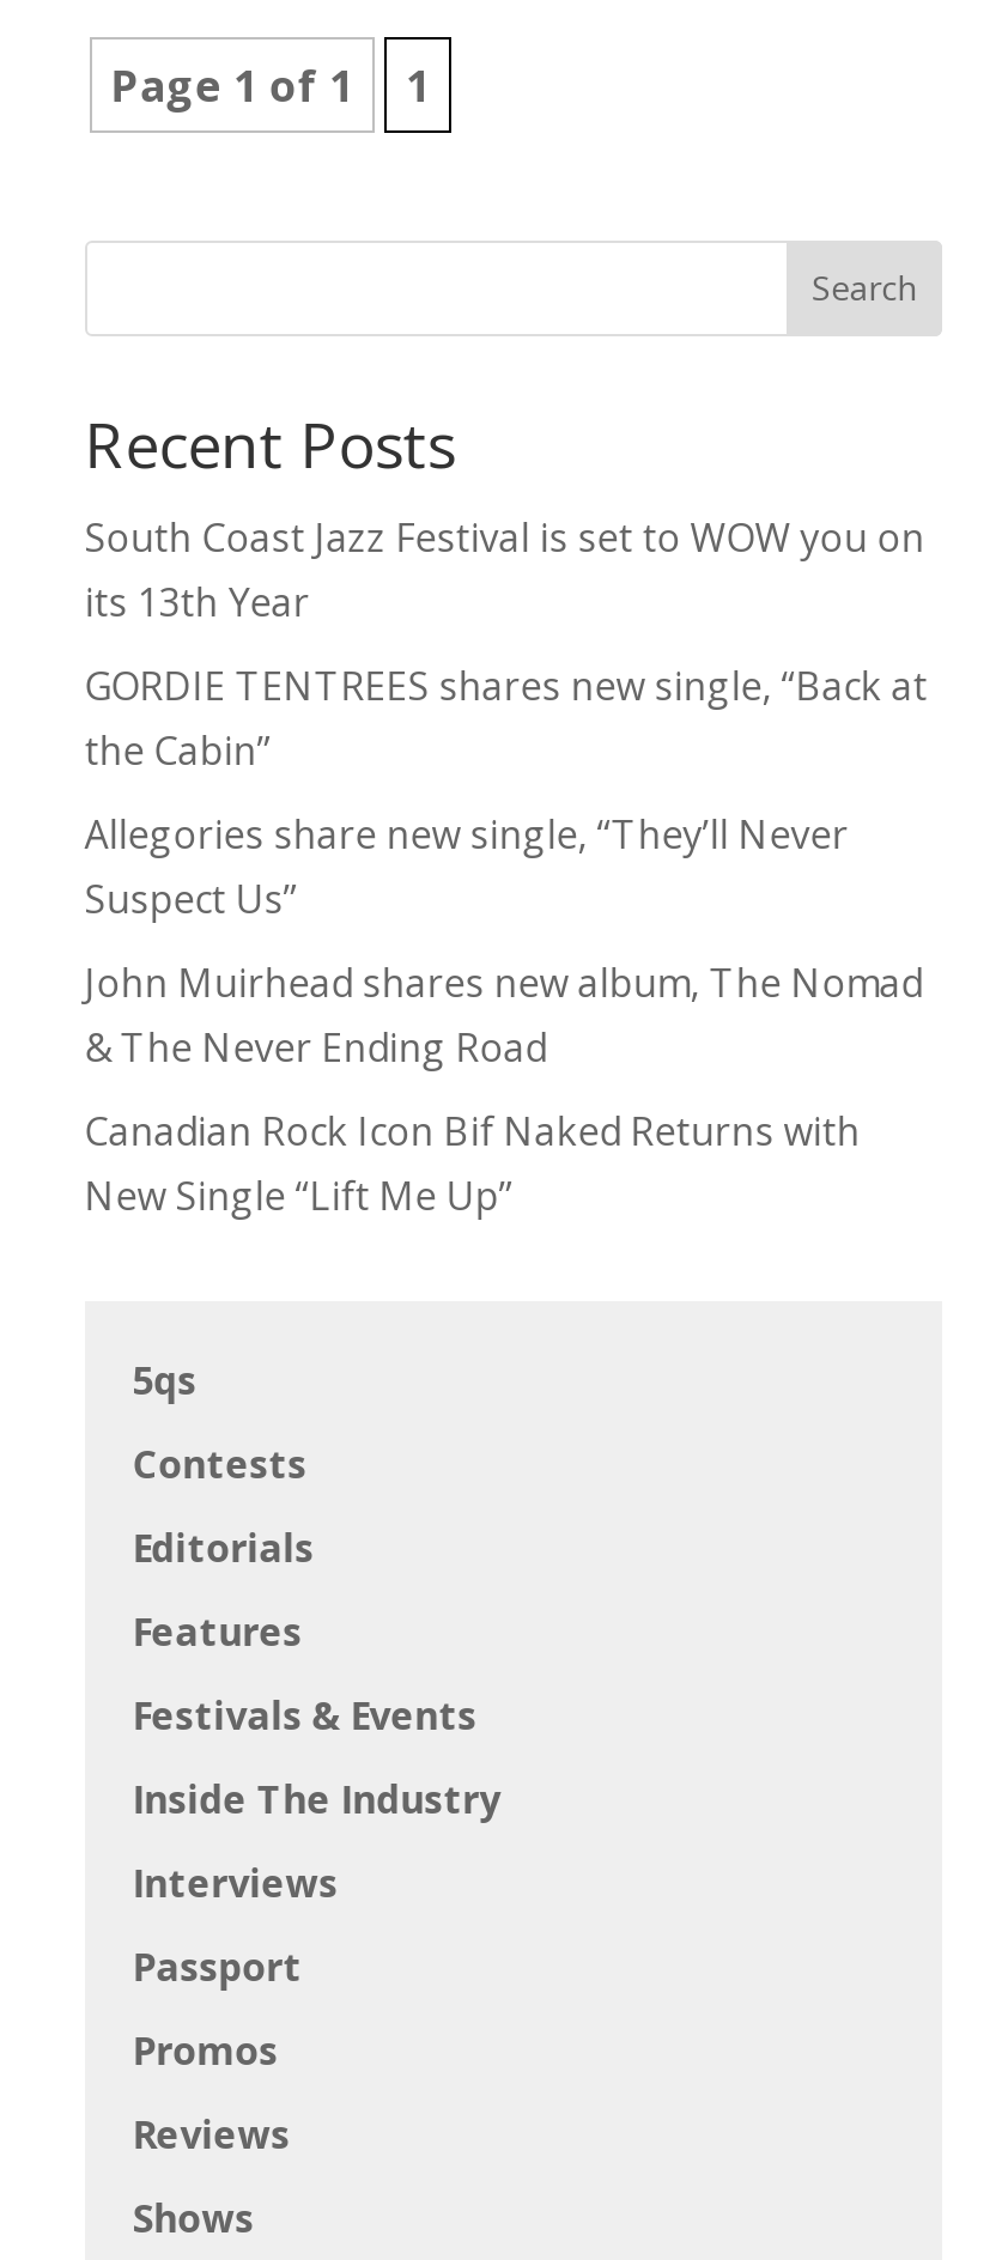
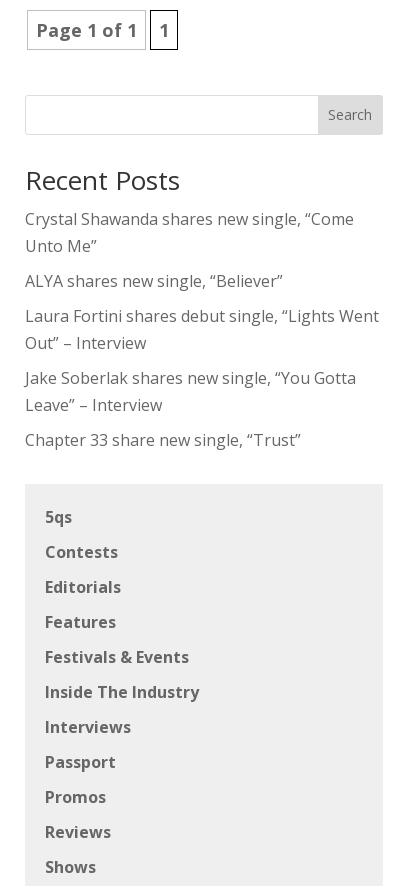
- South Coast Jazz Festival is set to WOW you on
- its 13th Year
+ Crystal Shawanda shares new single, “Come
+ Unto Me”

- GORDIE TENTREES shares new single, “Back at
- the Cabin”
+ ALYA shares new single, “Believer”

- Allegories share new single, “They’ll Never
- Suspect Us”
+ Laura Fortini shares debut single, “Lights Went
+ Out” – Interview

- John Muirhead shares new album, The Nomad
- & The Never Ending Road
+ Jake Soberlak shares new single, “You Gotta
+ Leave” – Interview

- Canadian Rock Icon Bif Naked Returns with
- New Single “Lift Me Up”
+ Chapter 33 share new single, “Trust”
